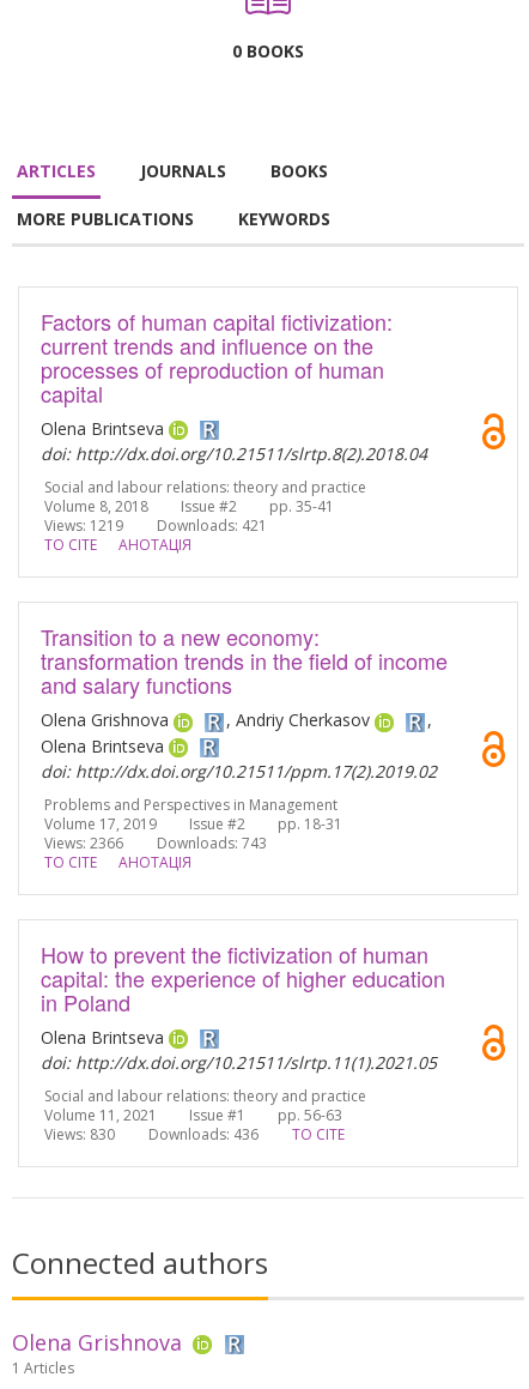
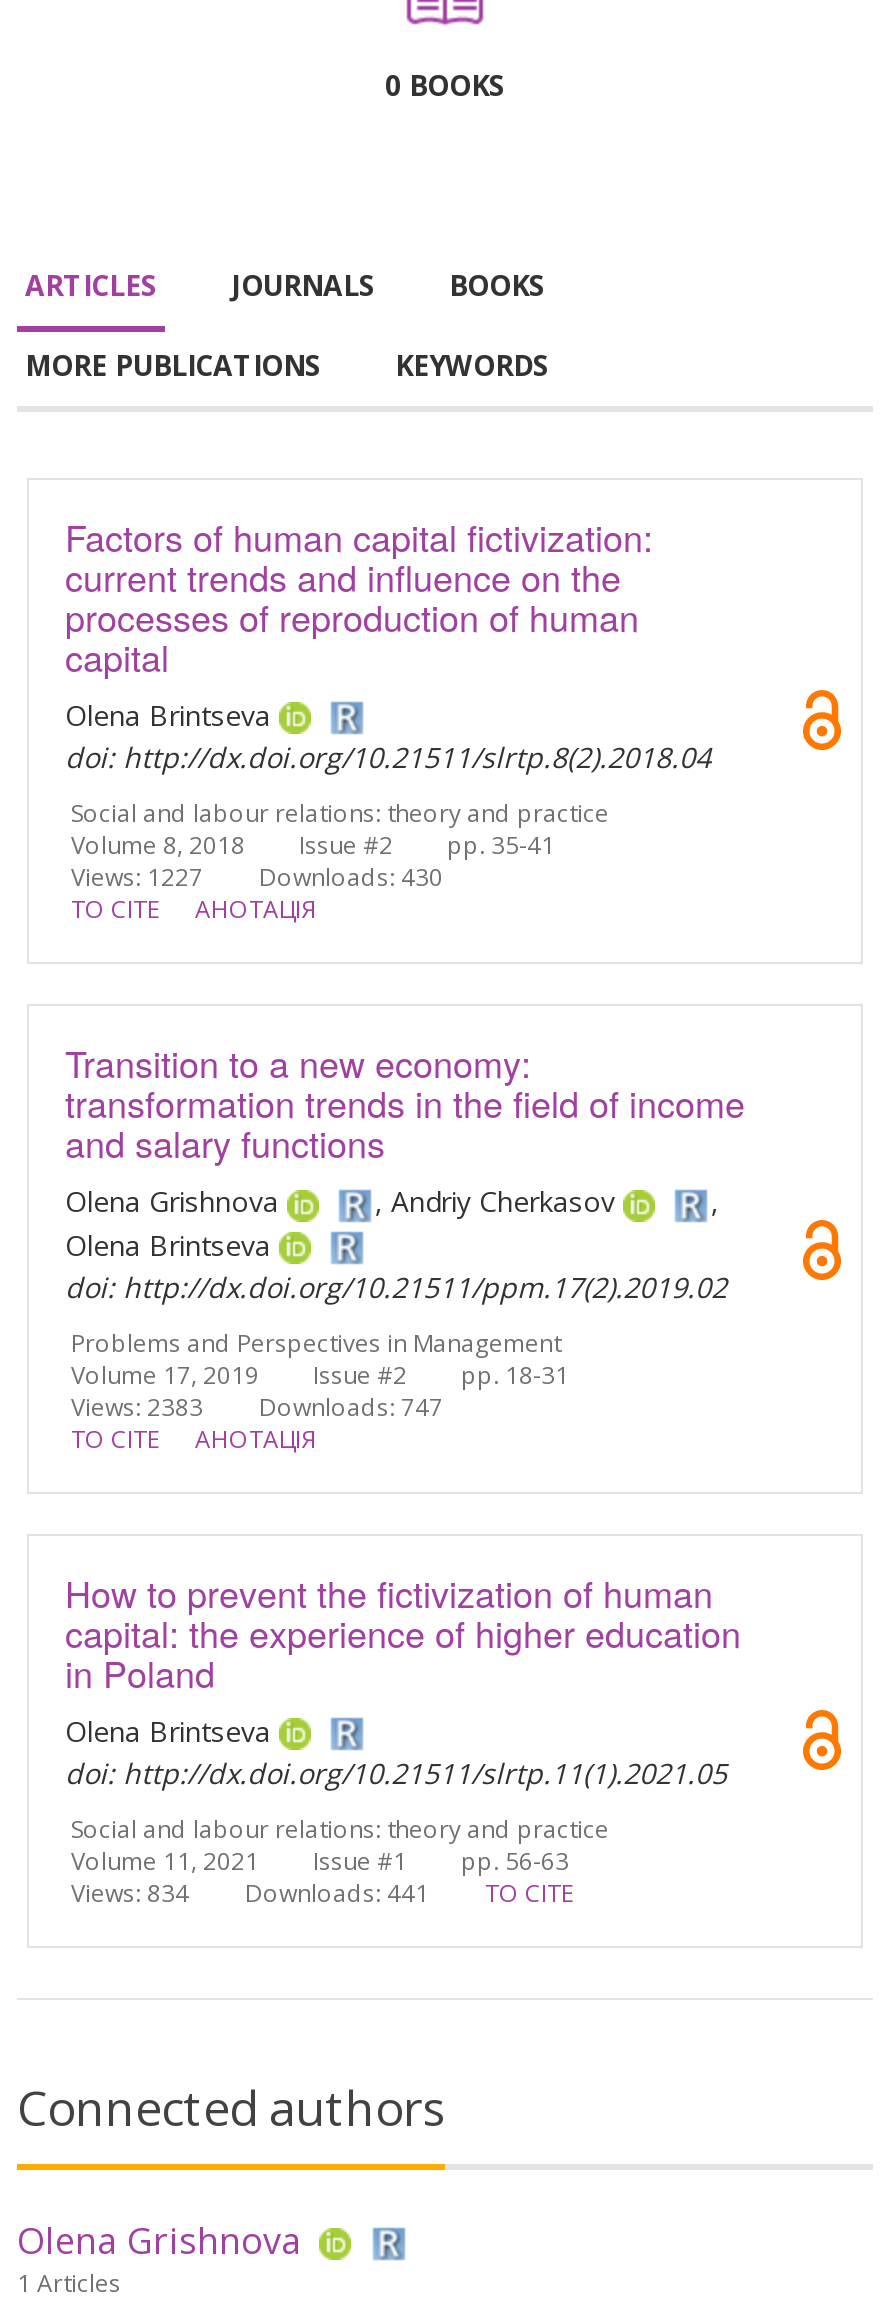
- Views: 1219
+ Views: 1227

- Downloads: 421
+ Downloads: 430

- Views: 2366
+ Views: 2383

- Downloads: 743
+ Downloads: 747

- Views: 830
+ Views: 834

- Downloads: 436
+ Downloads: 441
